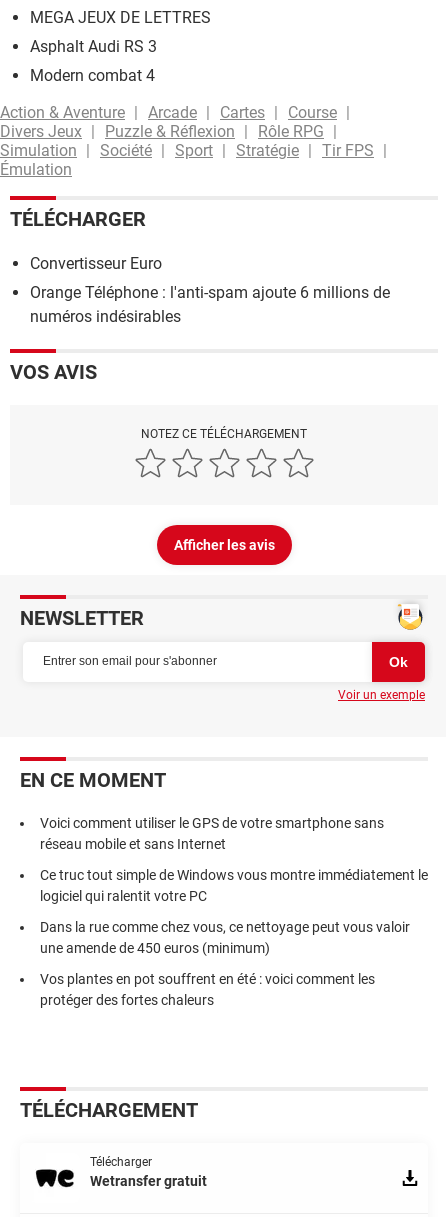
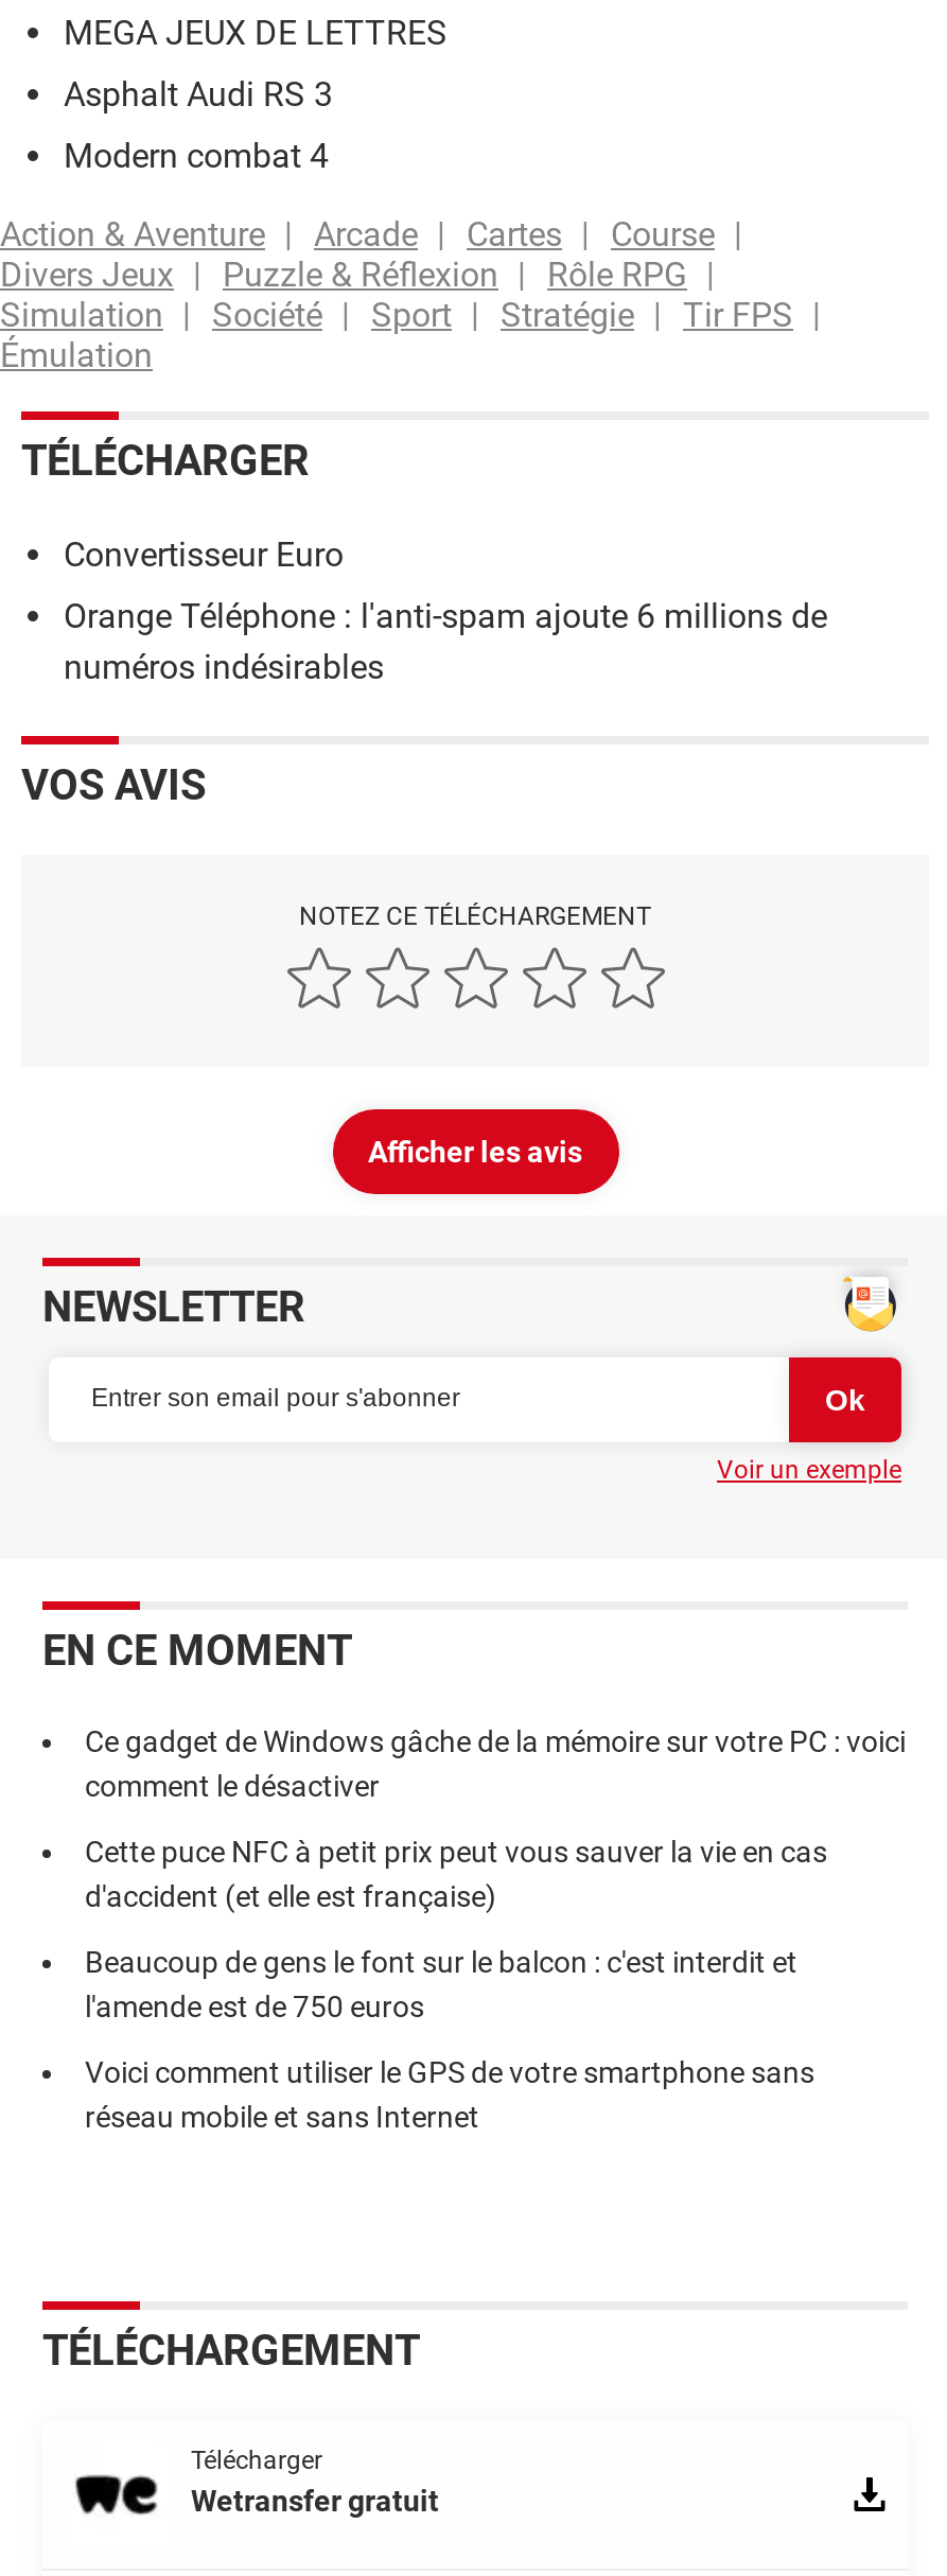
+ Ce gadget de Windows gâche de la mémoire sur votre PC : voici
+ comment le désactiver
+ Cette puce NFC à petit prix peut vous sauver la vie en cas
+ d'accident (et elle est française)
+ Beaucoup de gens le font sur le balcon : c'est interdit et
+ l'amende est de 750 euros

moved down: Voici comment utiliser le GPS de votre smartphone sans | réseau mobile et sans Internet

- Ce truc tout simple de Windows vous montre immédiatement le
- logiciel qui ralentit votre PC
- Dans la rue comme chez vous, ce nettoyage peut vous valoir
- une amende de 450 euros (minimum)
- Vos plantes en pot souffrent en été : voici comment les
- protéger des fortes chaleurs
